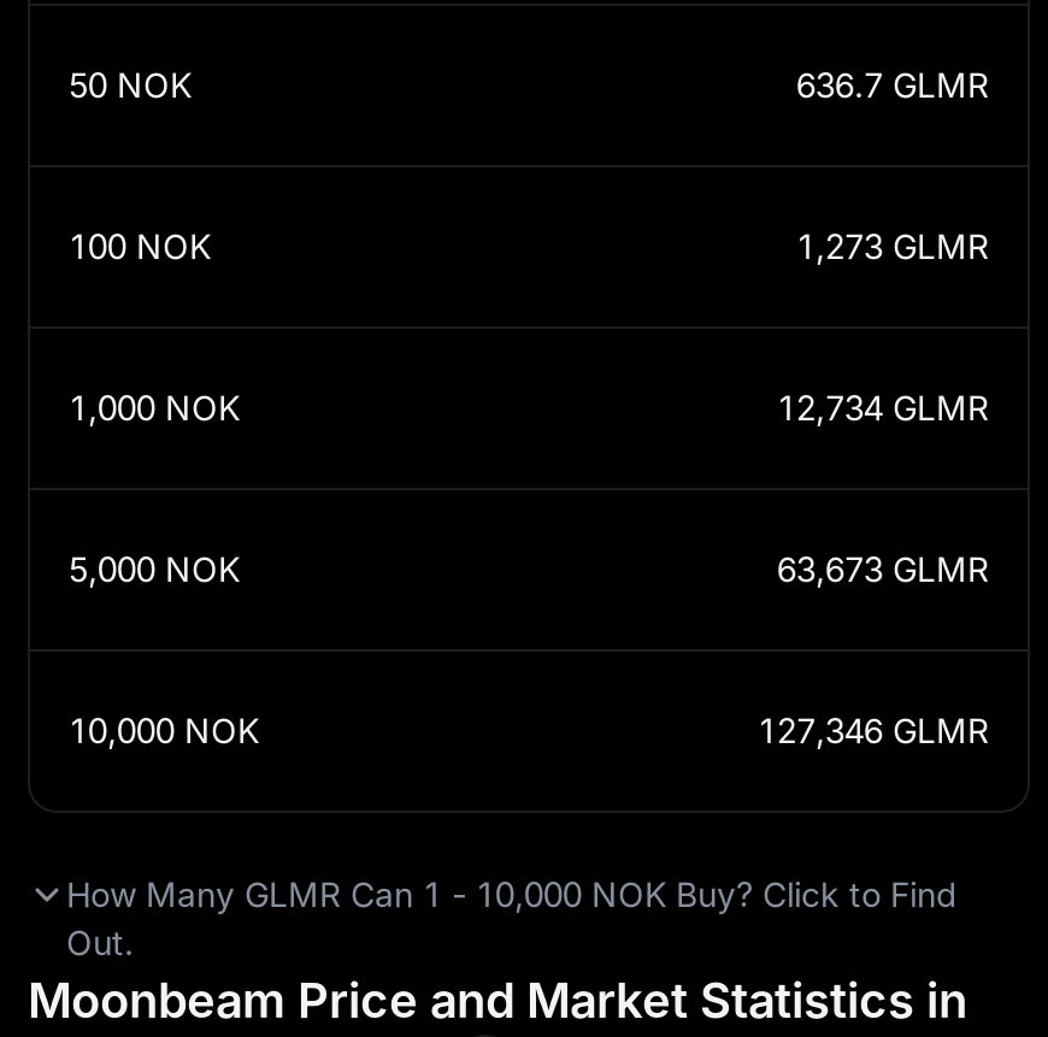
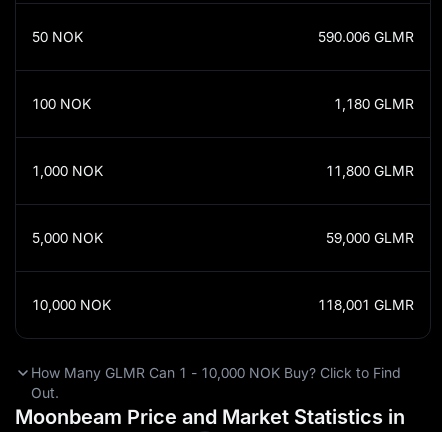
- 636.7 GLMR
+ 590.006 GLMR

- 1,273 GLMR
+ 1,180 GLMR

- 12,734 GLMR
+ 11,800 GLMR

- 63,673 GLMR
+ 59,000 GLMR

- 127,346 GLMR
+ 118,001 GLMR
